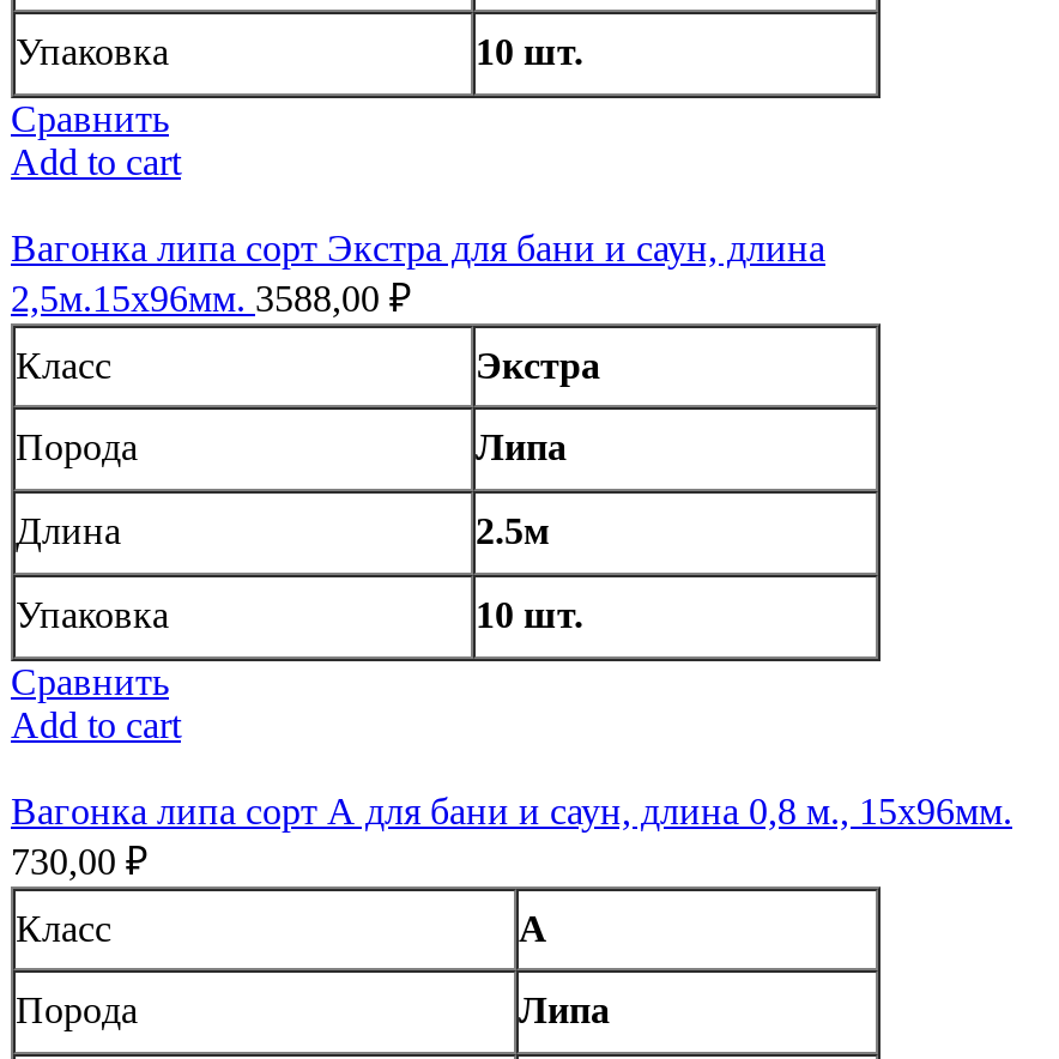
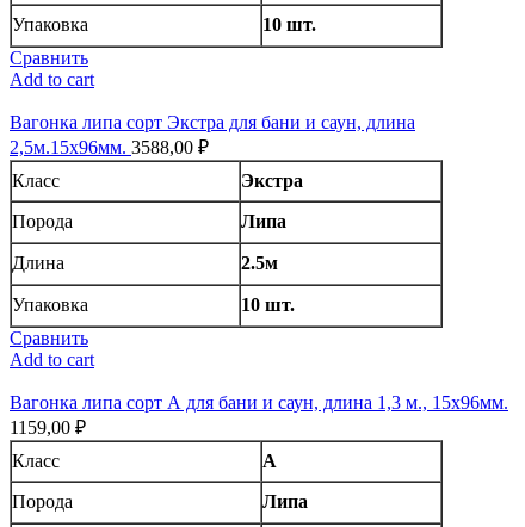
- Вагонка липа сорт А для бани и саун, длина 0,8 м., 15х96мм.
+ Вагонка липа сорт А для бани и саун, длина 1,3 м., 15х96мм.

- 730,00 ₽
+ 1159,00 ₽
